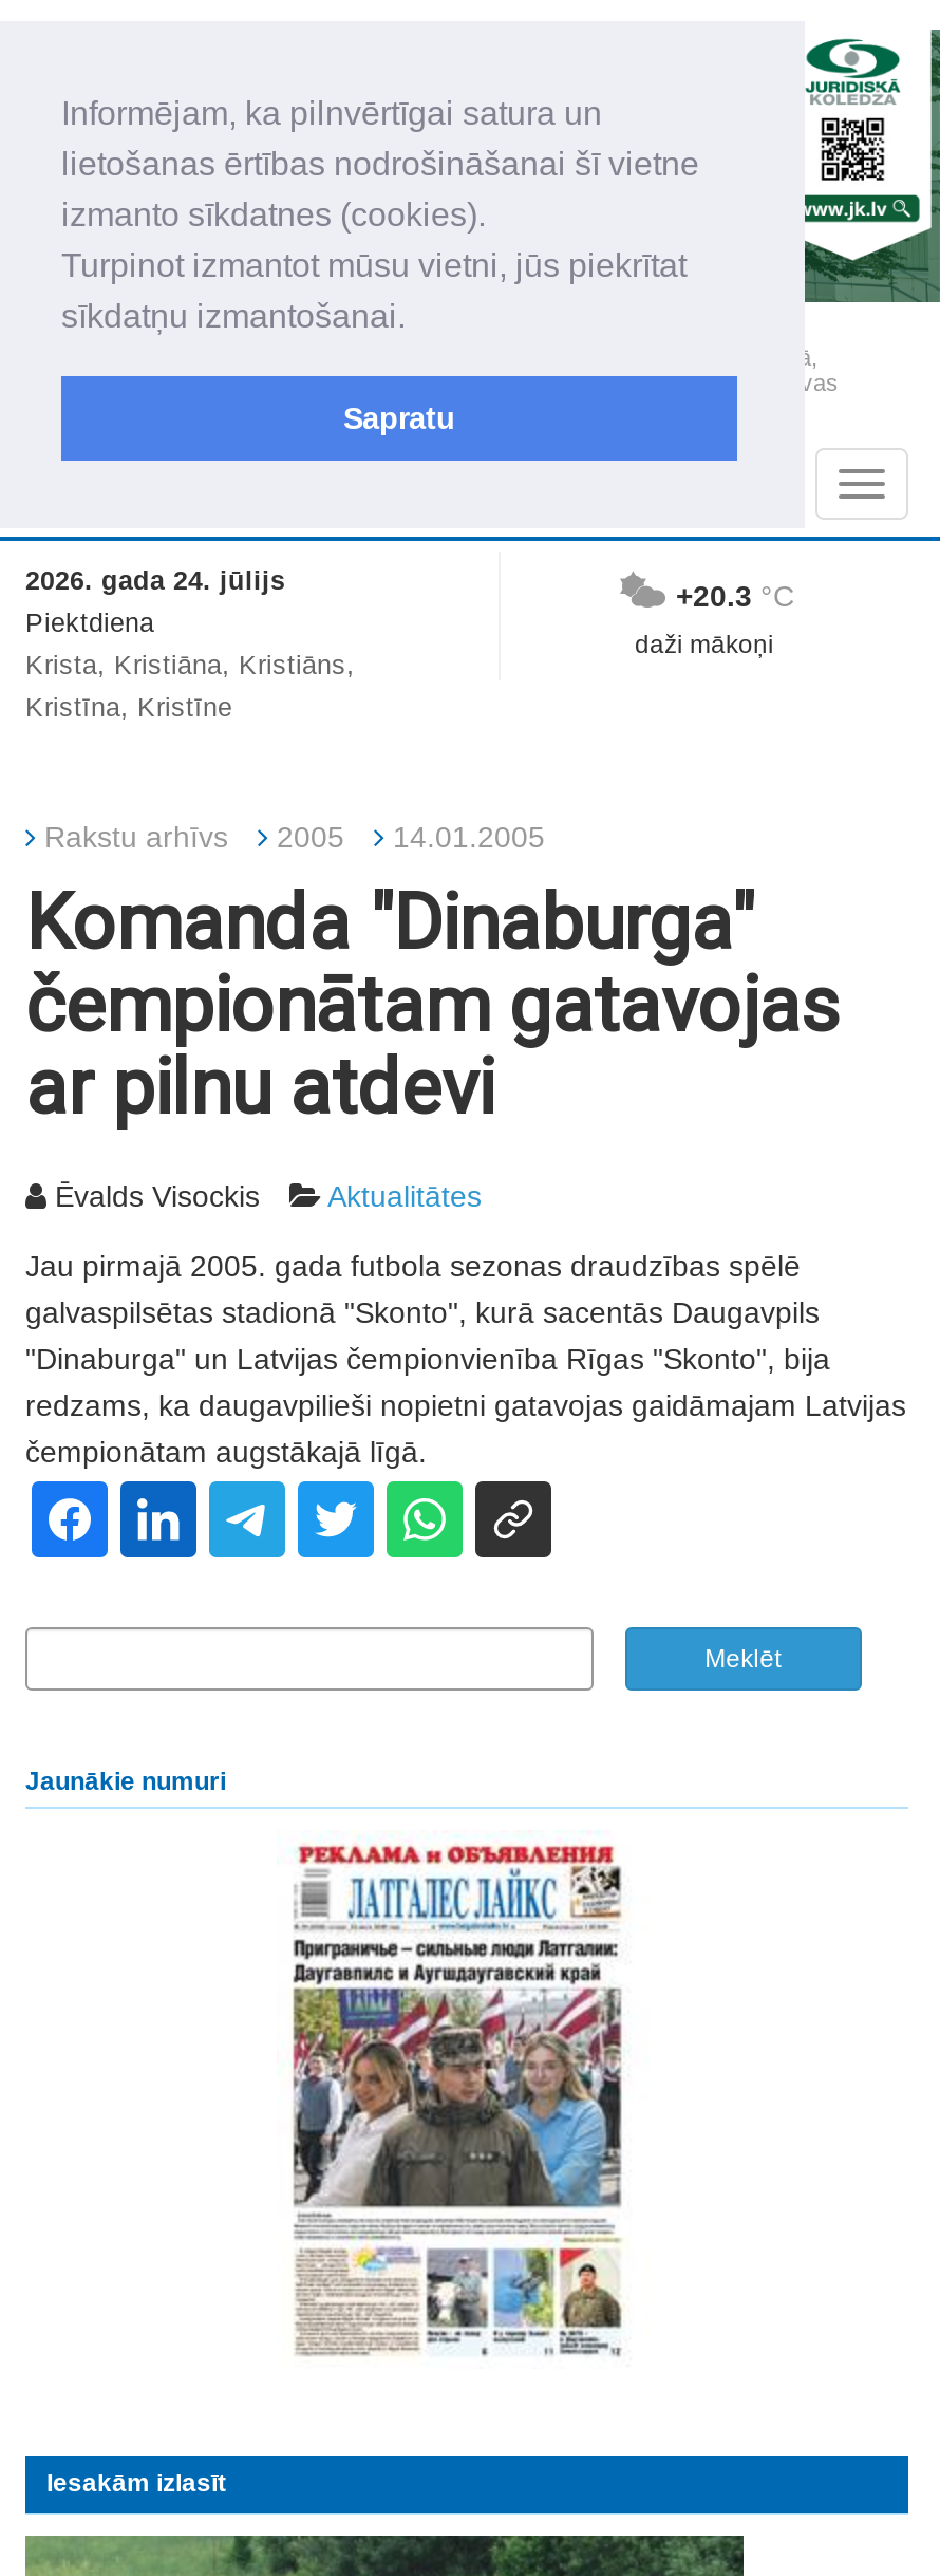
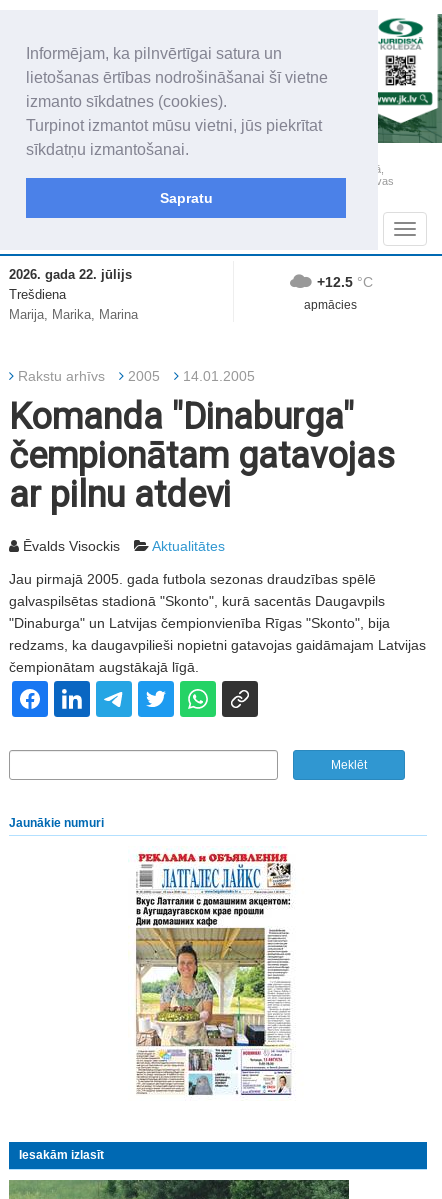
- 2026. gada 24. jūlijs
- Piektdiena
- Krista, Kristiāna, Kristiāns,
- Kristīna, Kristīne
+ 2026. gada 22. jūlijs
+ Trešdiena
+ Marija, Marika, Marina

- +20.3 °C
+ +12.5 °C

- daži mākoņi
+ apmācies

- [image]
+ [image]
